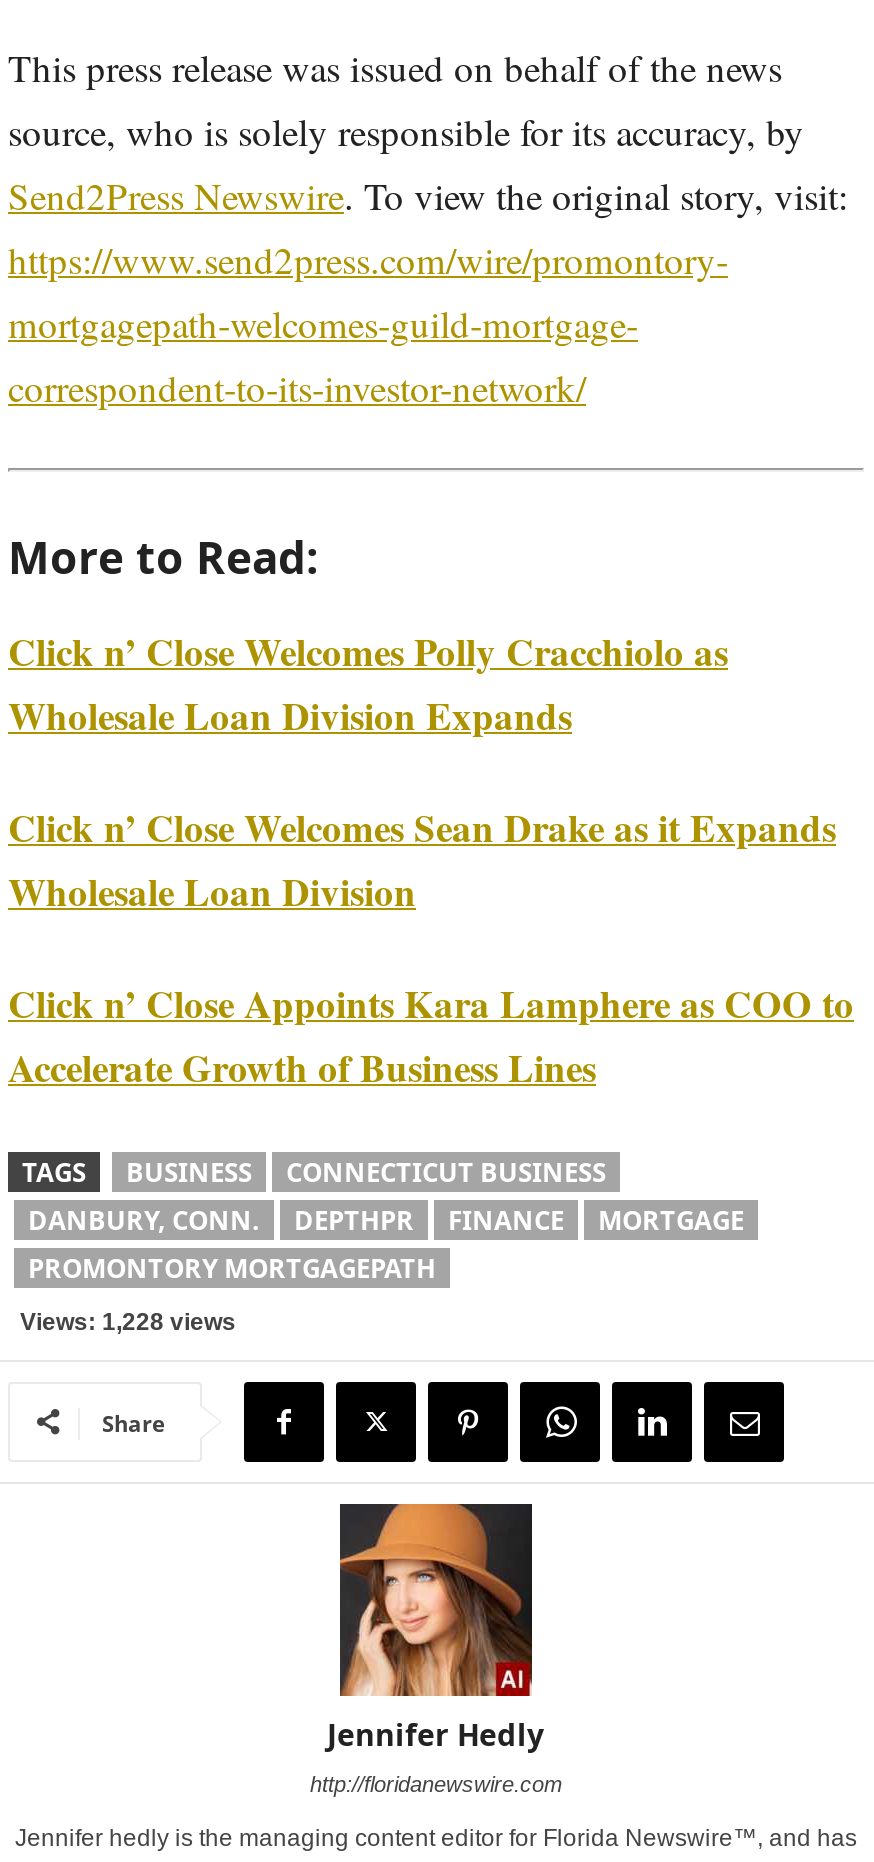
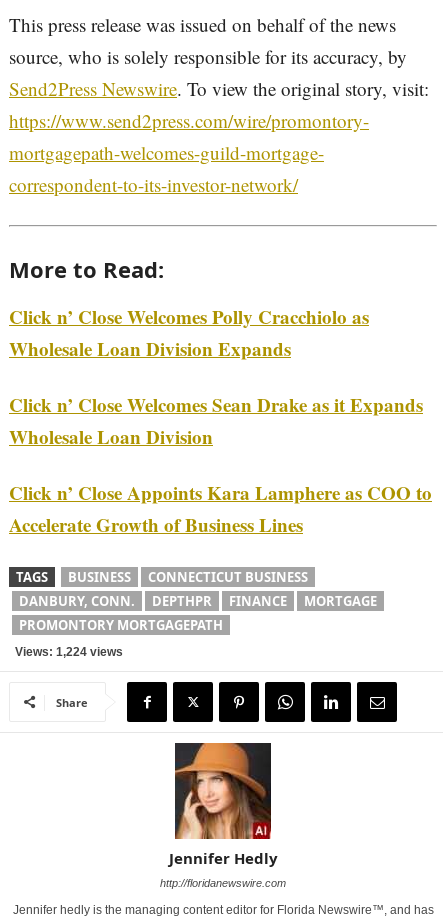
- Views: 1,228 views
+ Views: 1,224 views
